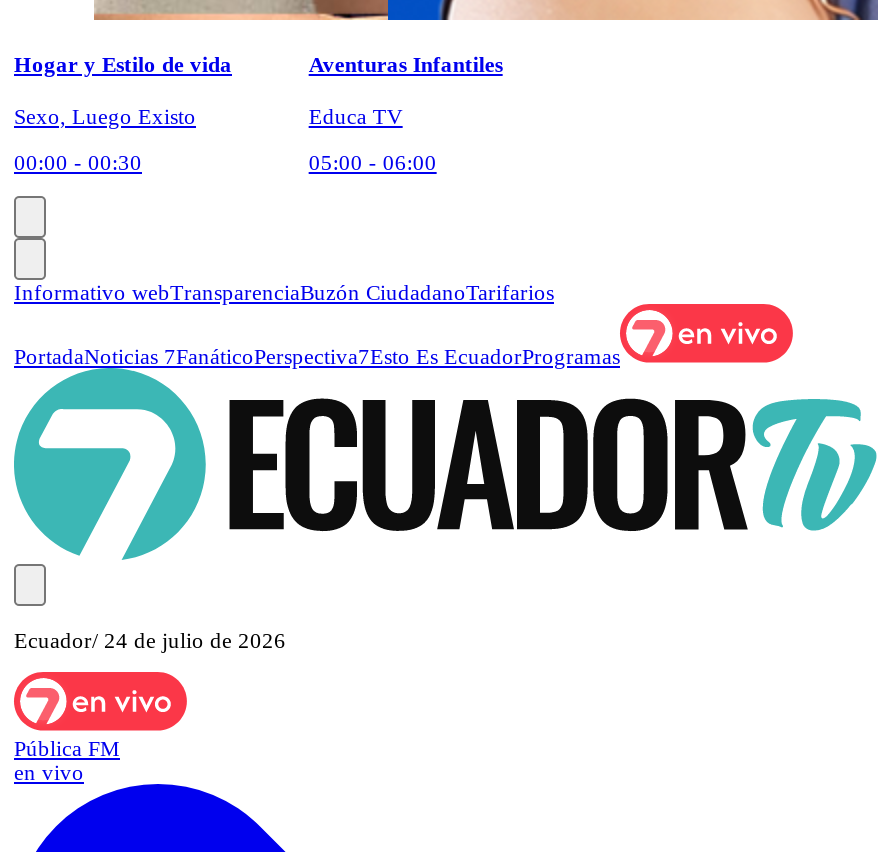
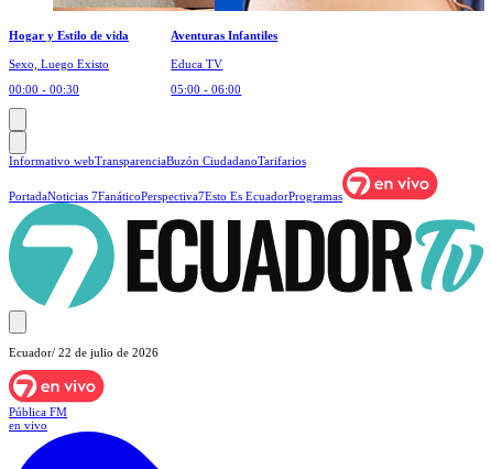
- Ecuador/ 24 de julio de 2026
+ Ecuador/ 22 de julio de 2026
